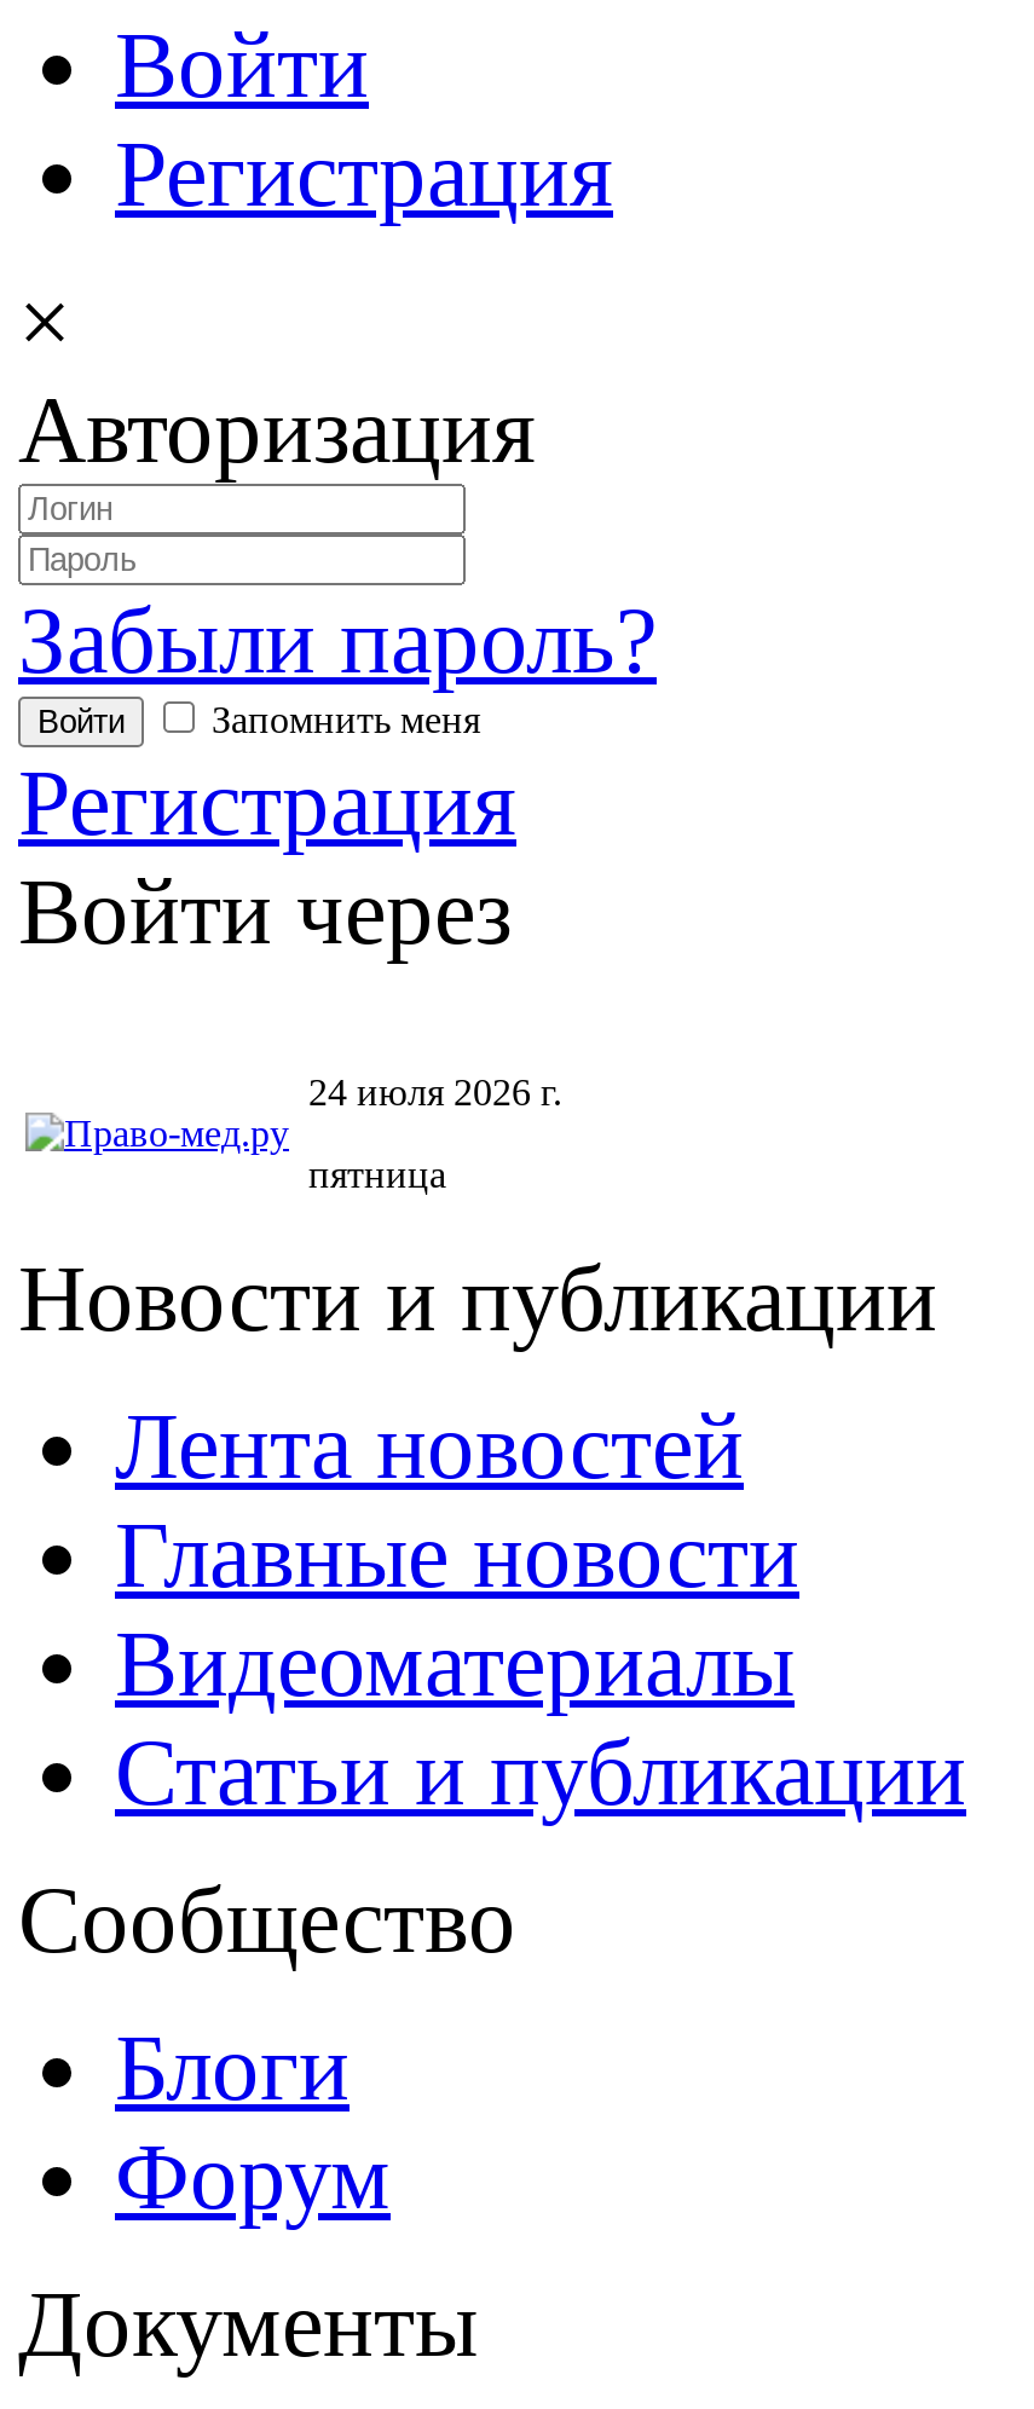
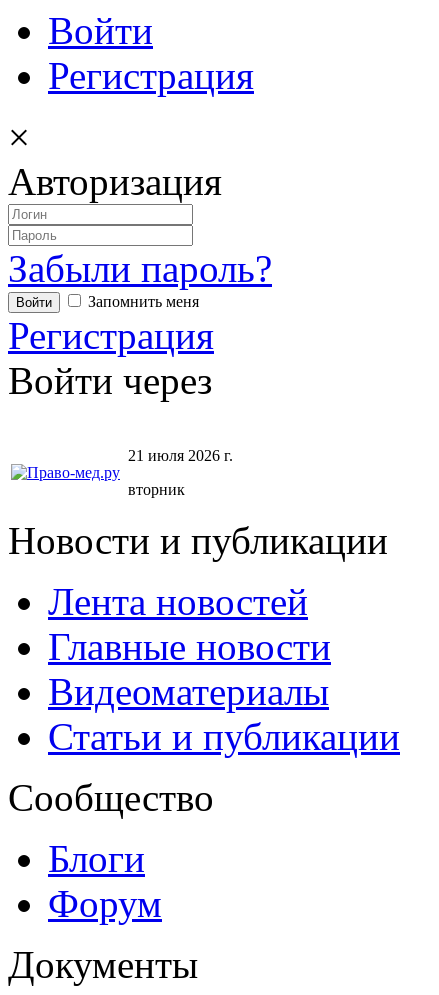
- 24 июля 2026 г.
+ 21 июля 2026 г.

- пятница
+ вторник
